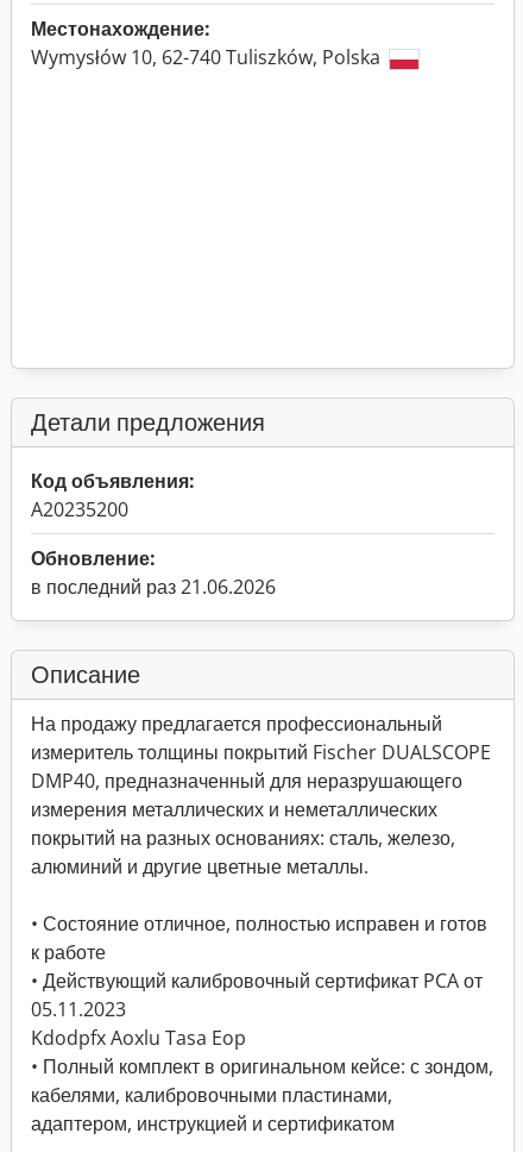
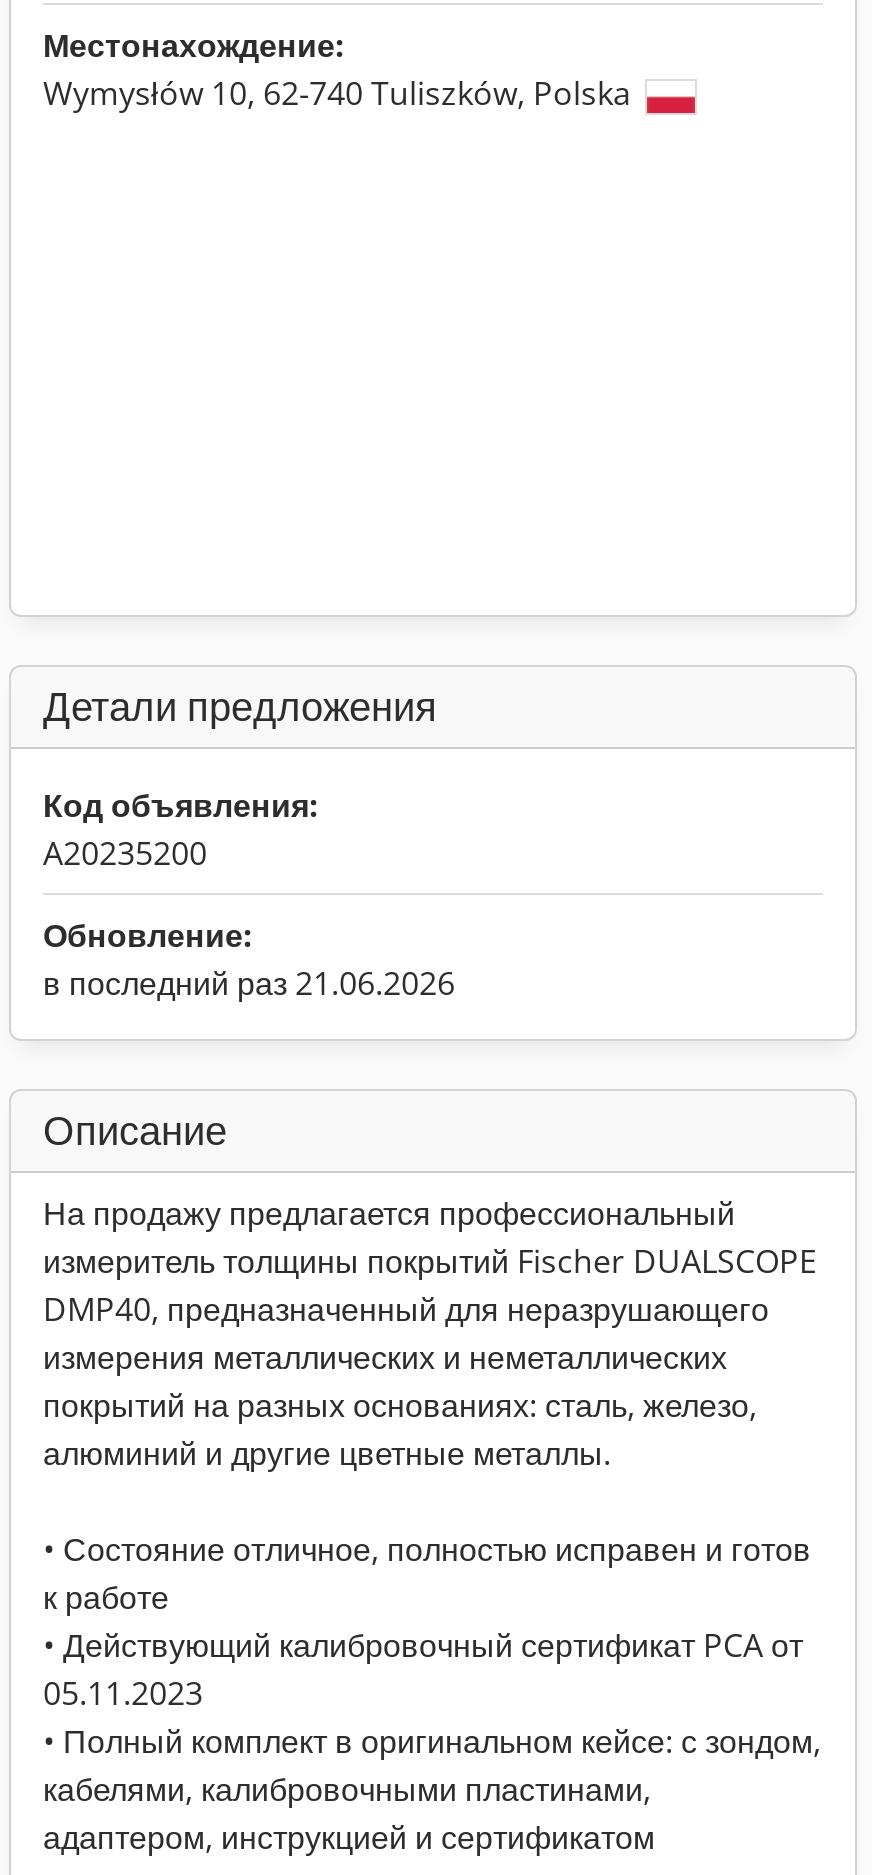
- Kdodpfx Aoxlu Tasa Eop
